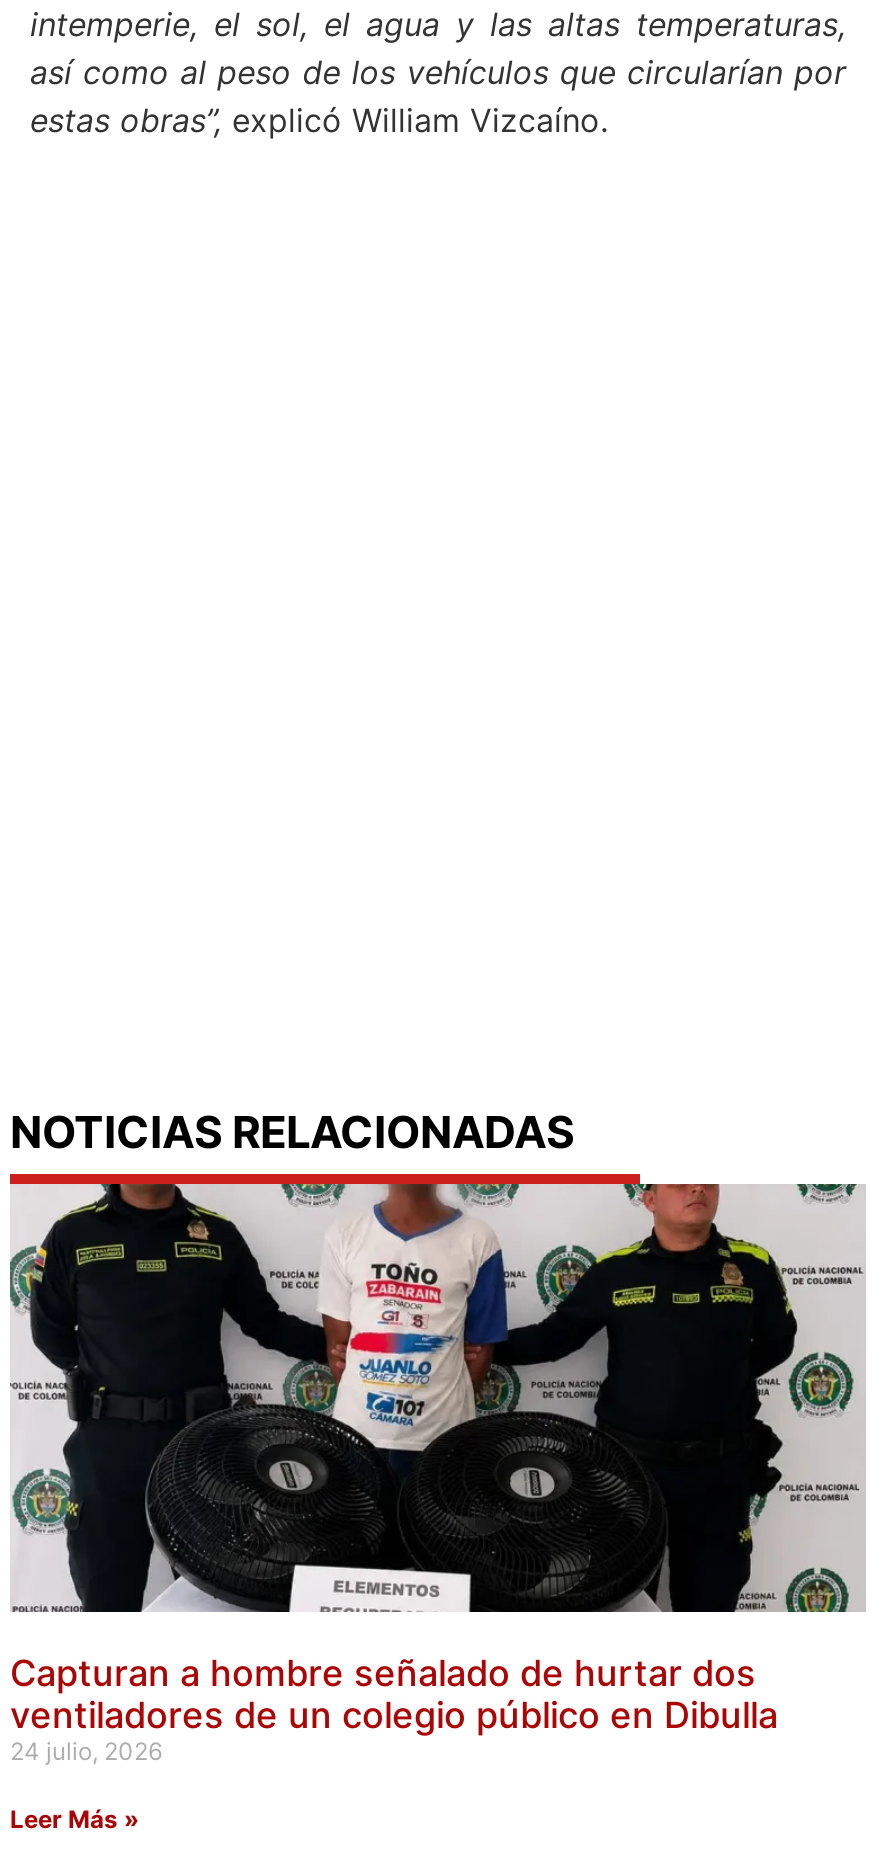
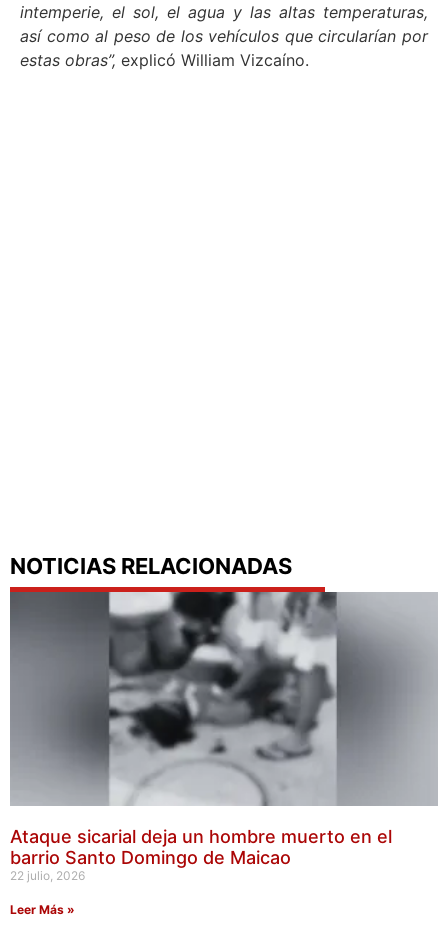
- [image]
- Capturan a hombre señalado de hurtar dos
- ventiladores de un colegio público en Dibulla
- 24 julio, 2026
+ [image]
+ Ataque sicarial deja un hombre muerto en el
+ barrio Santo Domingo de Maicao
+ 22 julio, 2026
